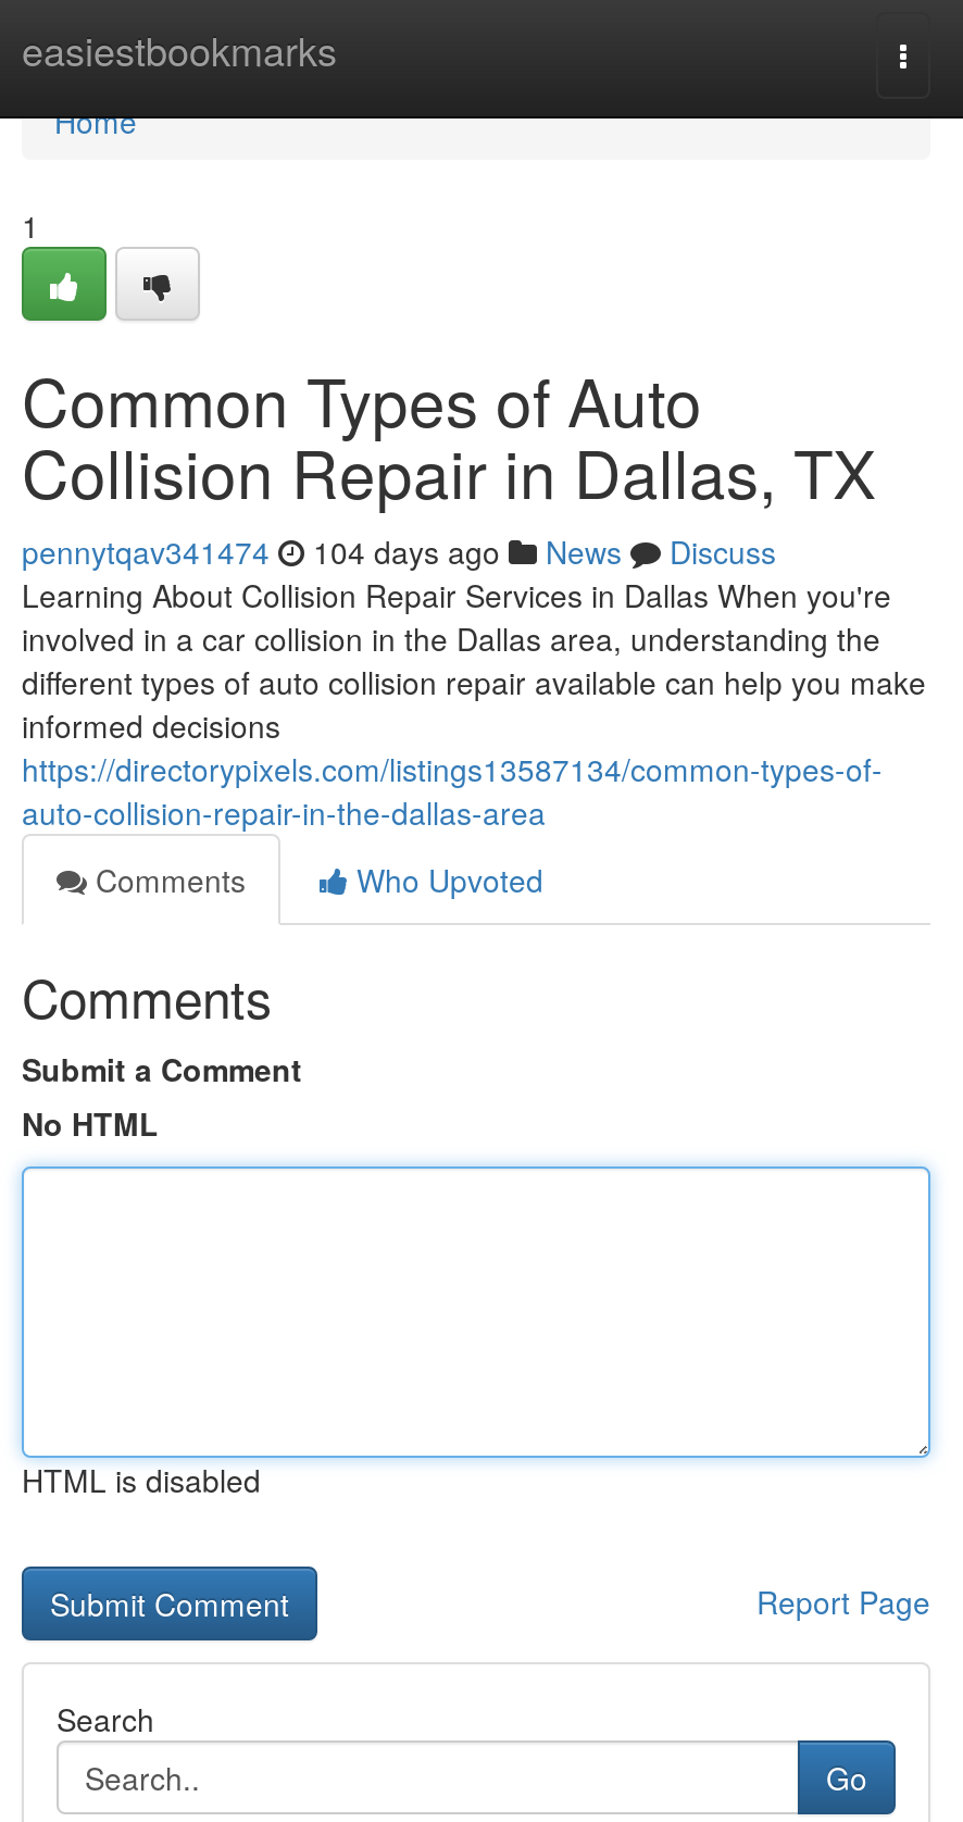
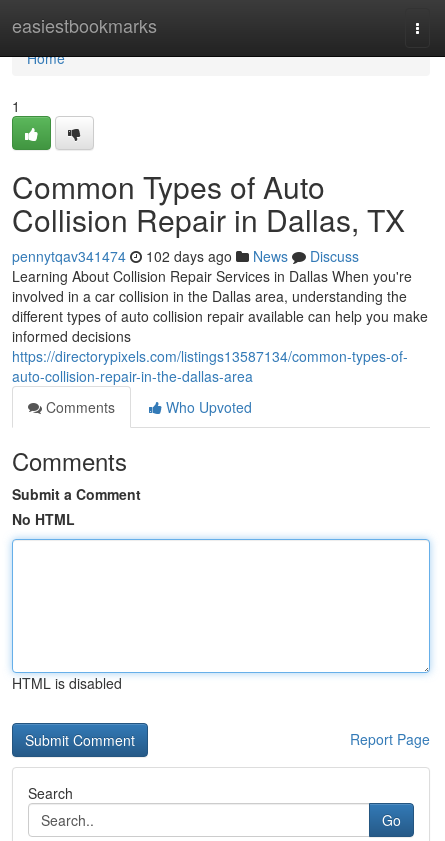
- pennytqav341474 104 days ago News Discuss
+ pennytqav341474 102 days ago News Discuss
